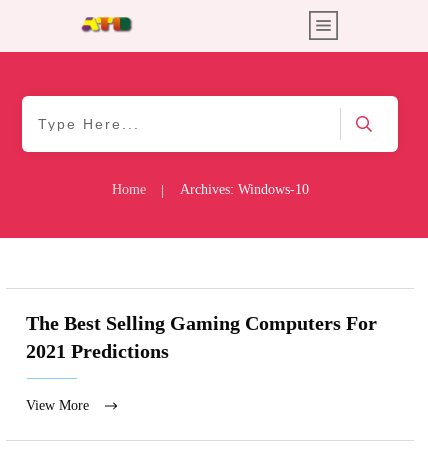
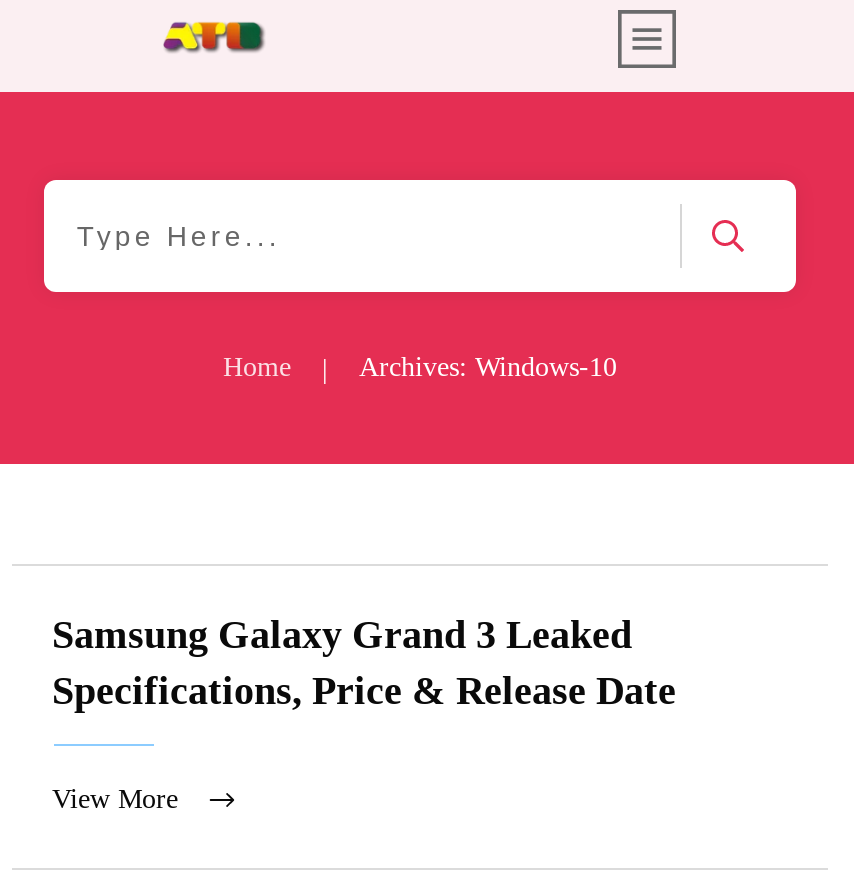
- The Best Selling Gaming Computers For
- 2021 Predictions
+ Samsung Galaxy Grand 3 Leaked
+ Specifications, Price & Release Date
